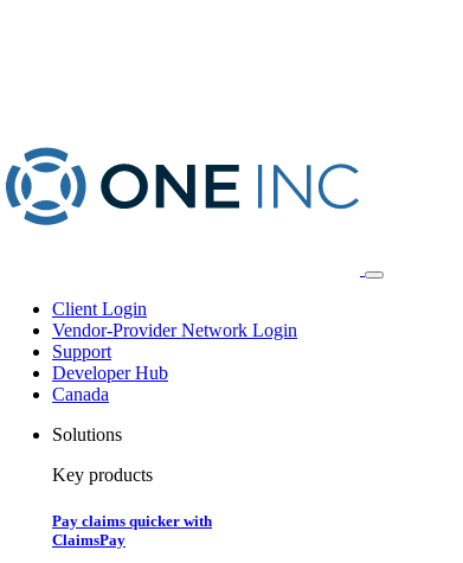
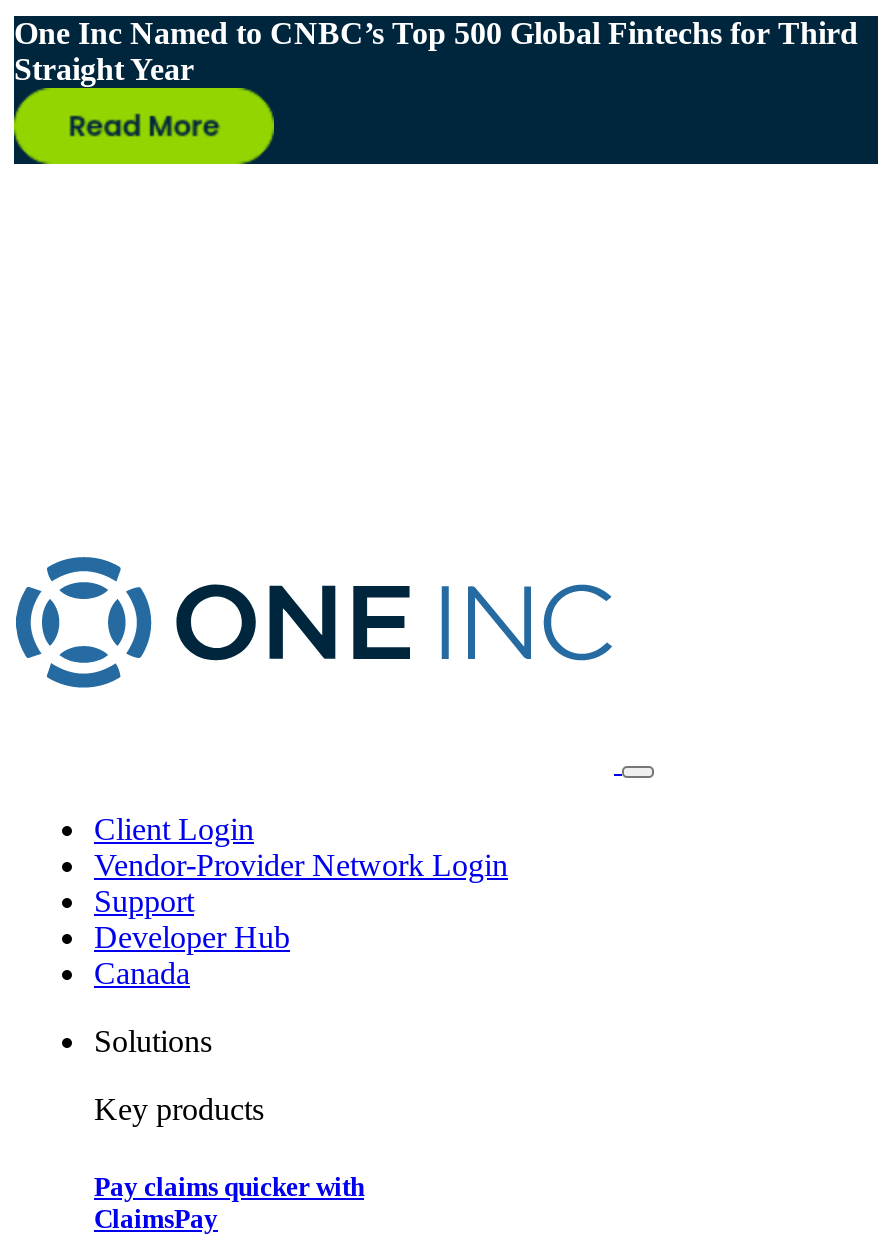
+ One Inc Named to CNBC’s Top 500 Global Fintechs for Third
+ Straight Year
